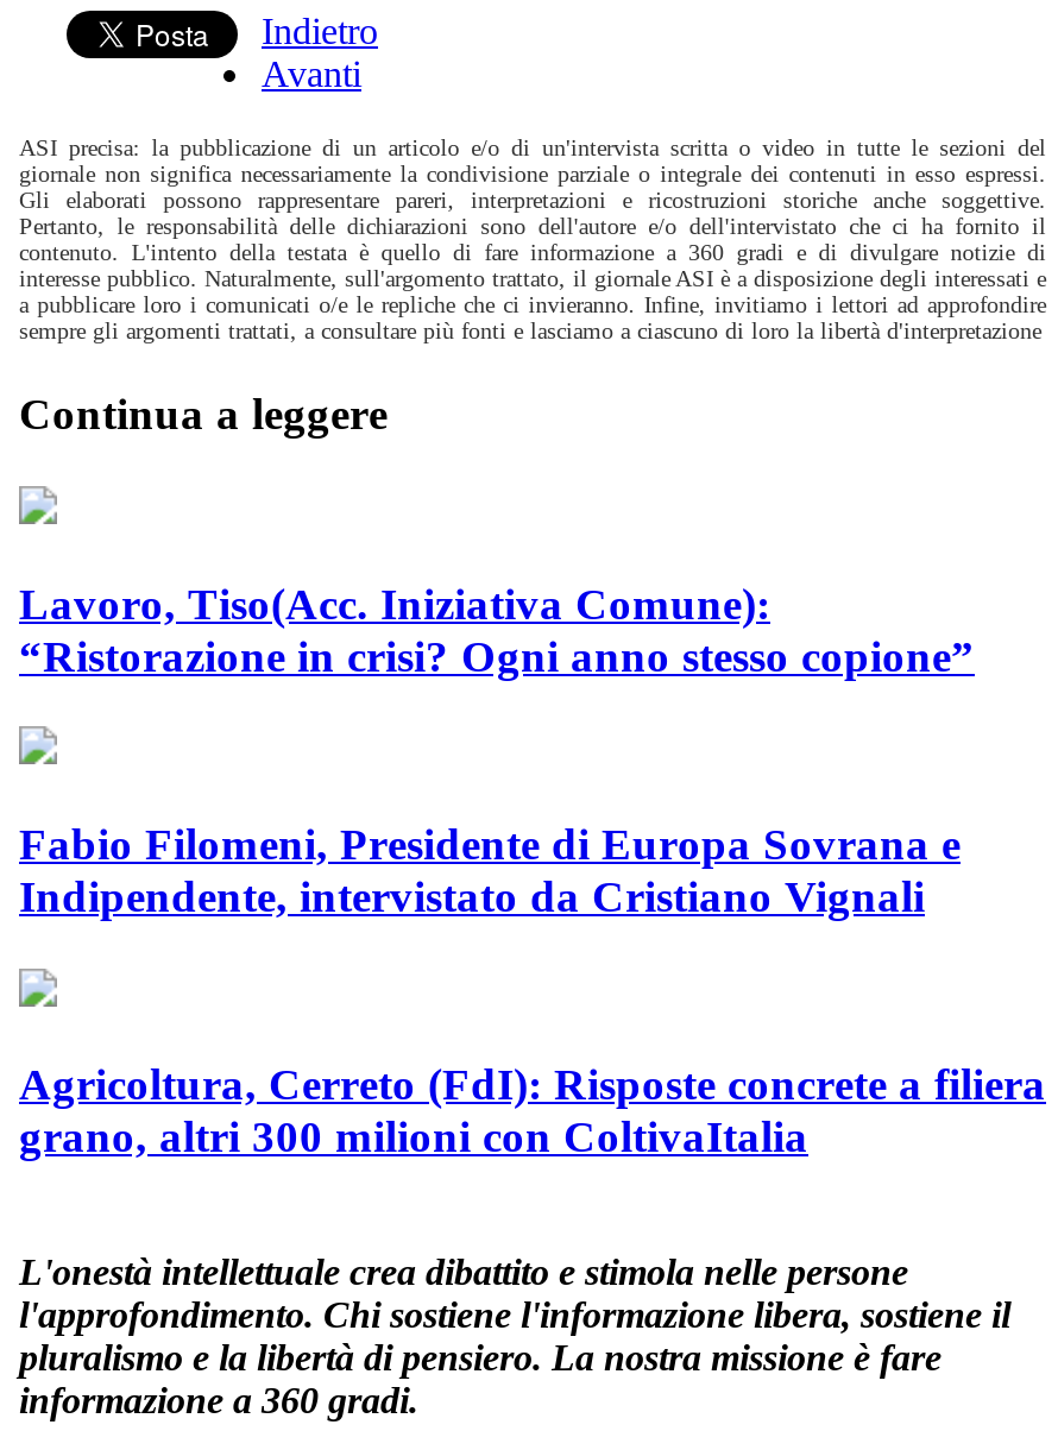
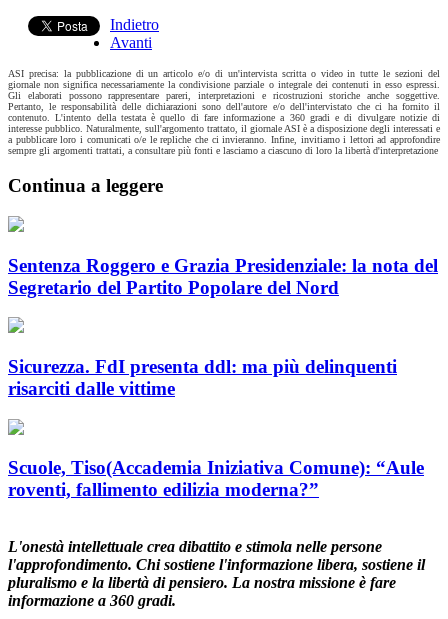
- Lavoro, Tiso(Acc. Iniziativa Comune):
- “Ristorazione in crisi? Ogni anno stesso copione”
+ Sentenza Roggero e Grazia Presidenziale: la nota del
+ Segretario del Partito Popolare del Nord

- Fabio Filomeni, Presidente di Europa Sovrana e
- Indipendente, intervistato da Cristiano Vignali
+ Sicurezza. FdI presenta ddl: ma più delinquenti
+ risarciti dalle vittime

- Agricoltura, Cerreto (FdI): Risposte concrete a filiera
- grano, altri 300 milioni con ColtivaItalia
+ Scuole, Tiso(Accademia Iniziativa Comune): “Aule
+ roventi, fallimento edilizia moderna?”
